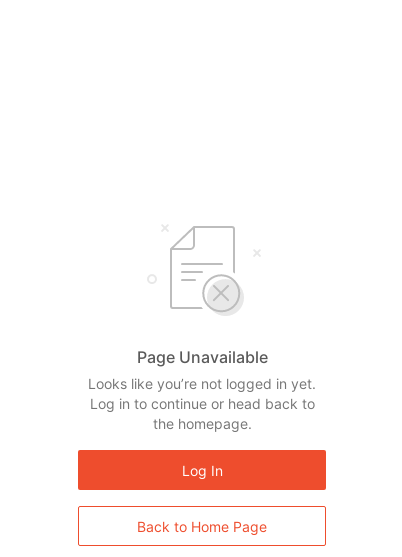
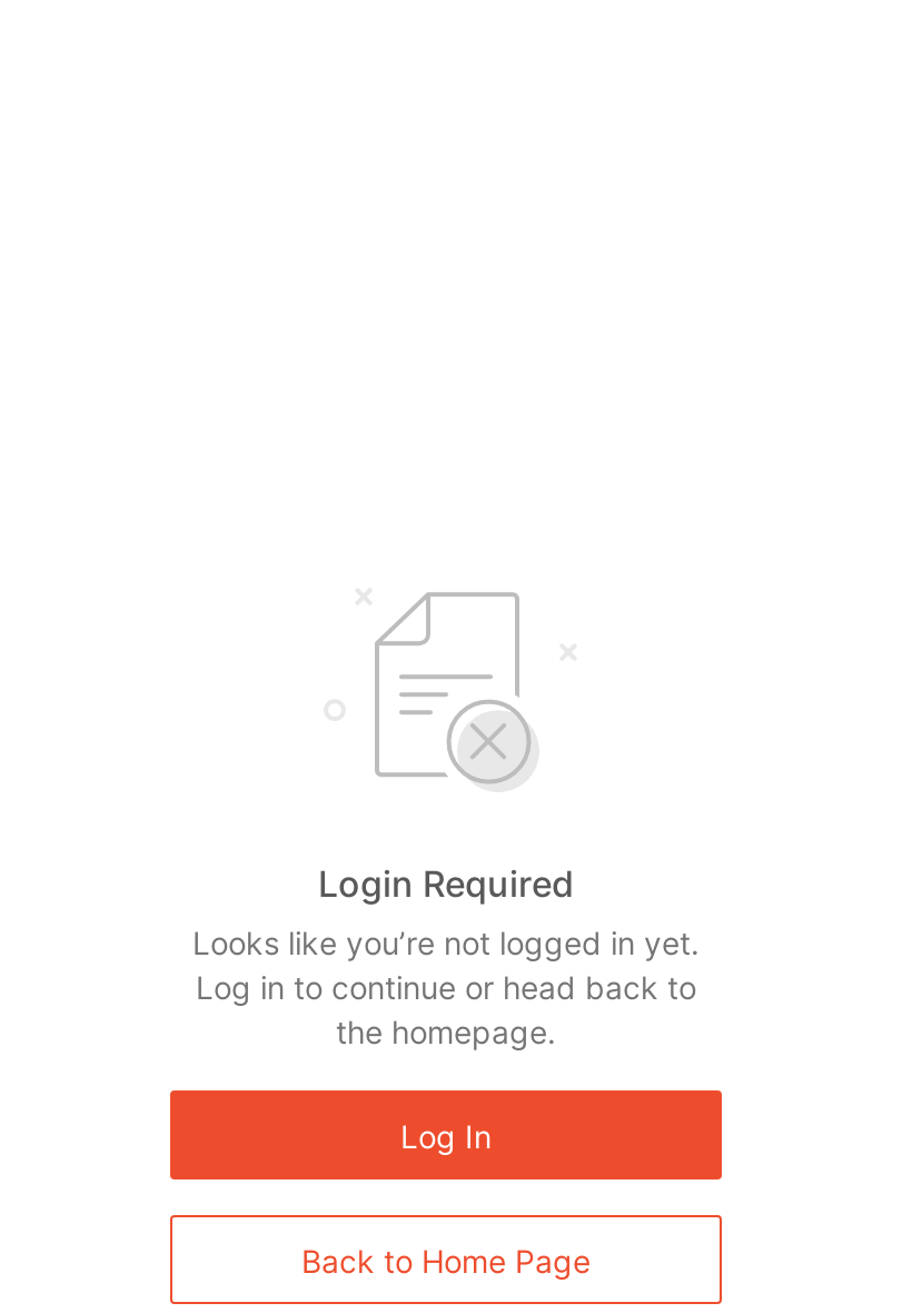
- Page Unavailable
+ Login Required
